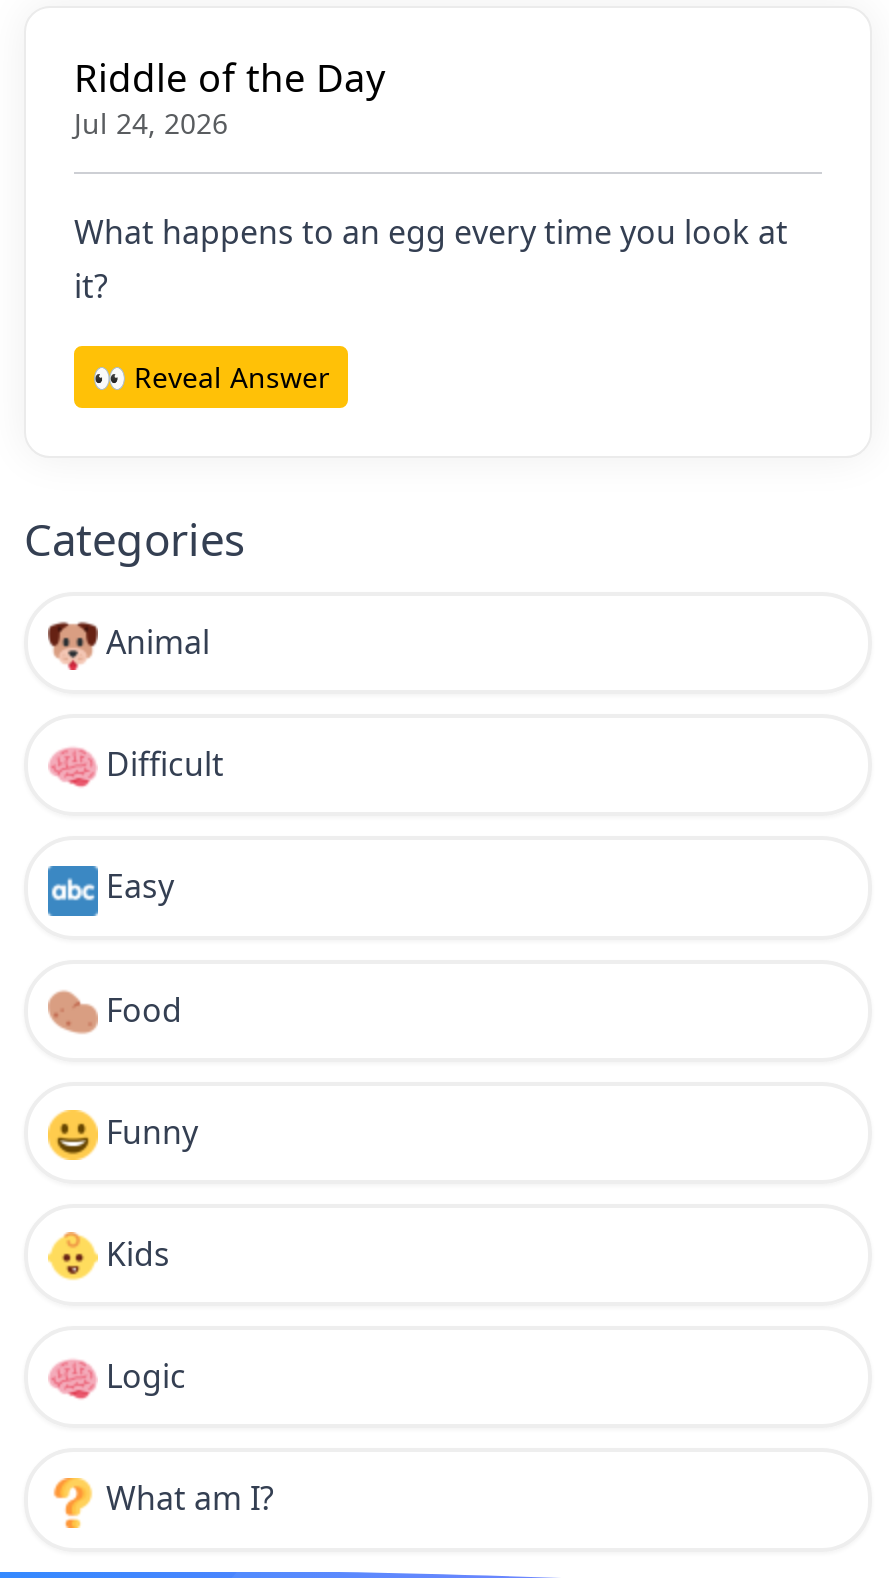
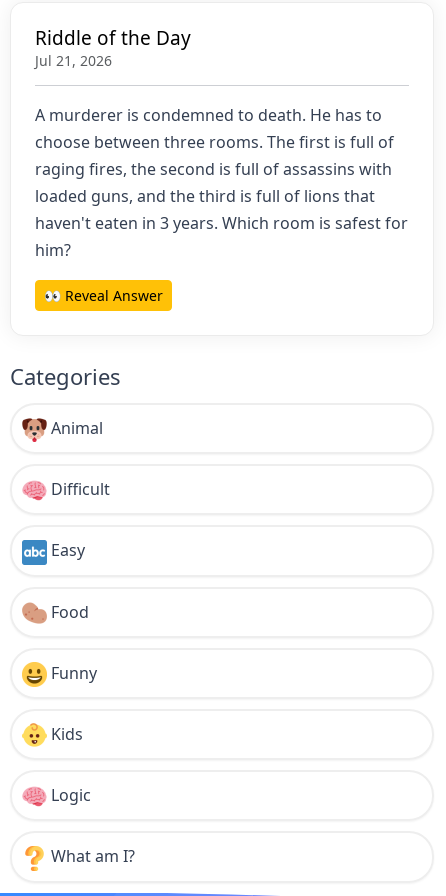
- Jul 24, 2026
+ Jul 21, 2026

- What happens to an egg every time you look at
- it?
+ A murderer is condemned to death. He has to
+ choose between three rooms. The first is full of
+ raging fires, the second is full of assassins with
+ loaded guns, and the third is full of lions that
+ haven't eaten in 3 years. Which room is safest for
+ him?
